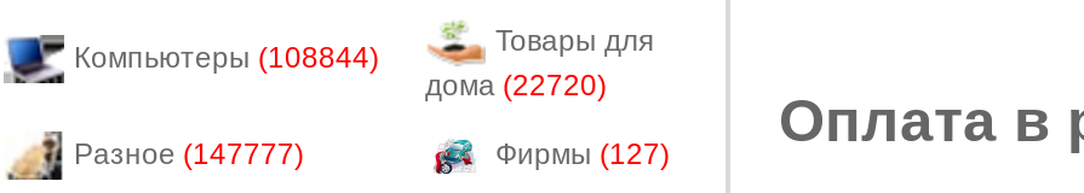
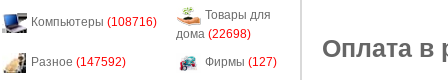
- Компьютеры (108844)
+ Компьютеры (108716)

- дома (22720)
+ дома (22698)

- Разное (147777)
+ Разное (147592)
